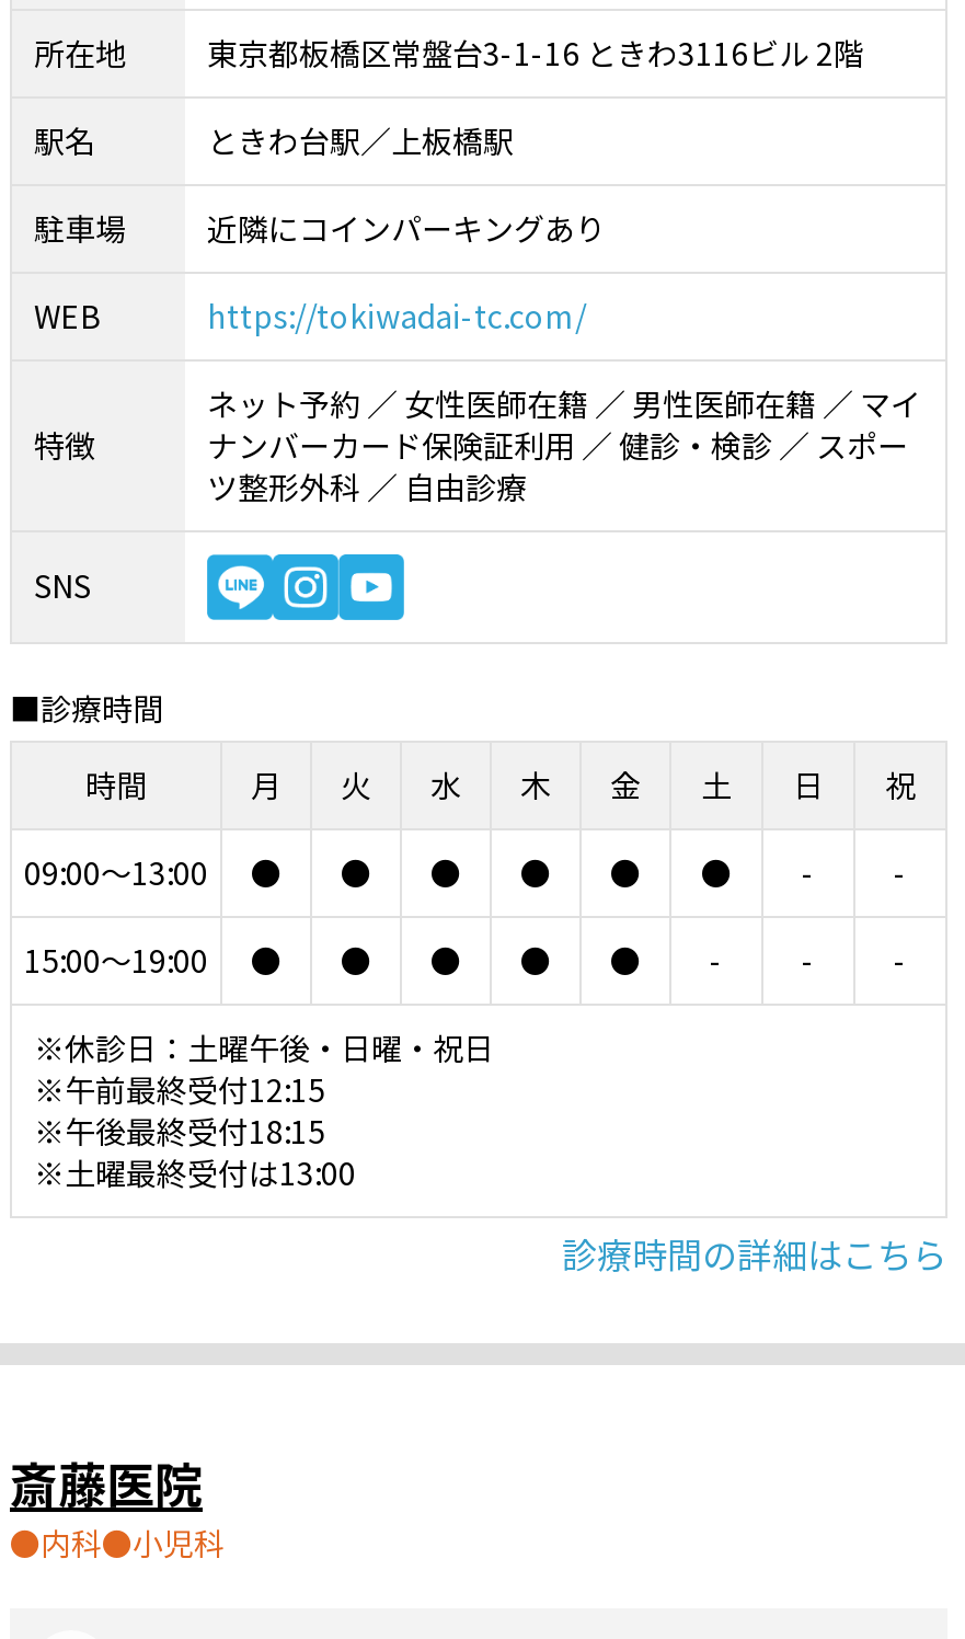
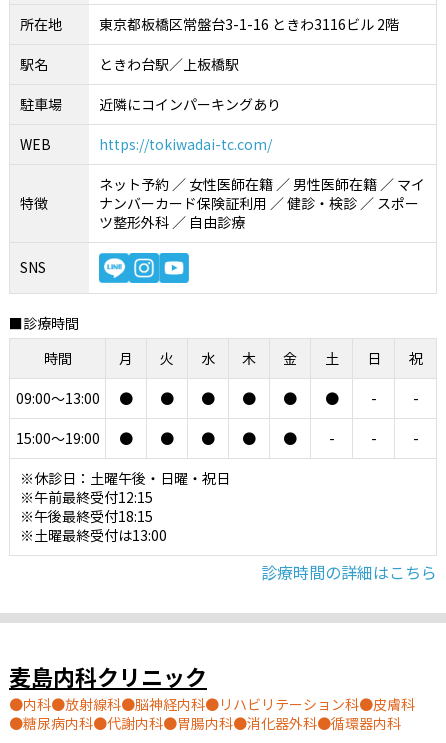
- 斎藤医院
+ 麦島内科クリニック

- 小児科
+ 放射線科
+ 脳神経内科
+ リハビリテーション科
+ 皮膚科
+ 糖尿病内科
+ 代謝内科
+ 胃腸内科
+ 消化器外科
+ 循環器内科
